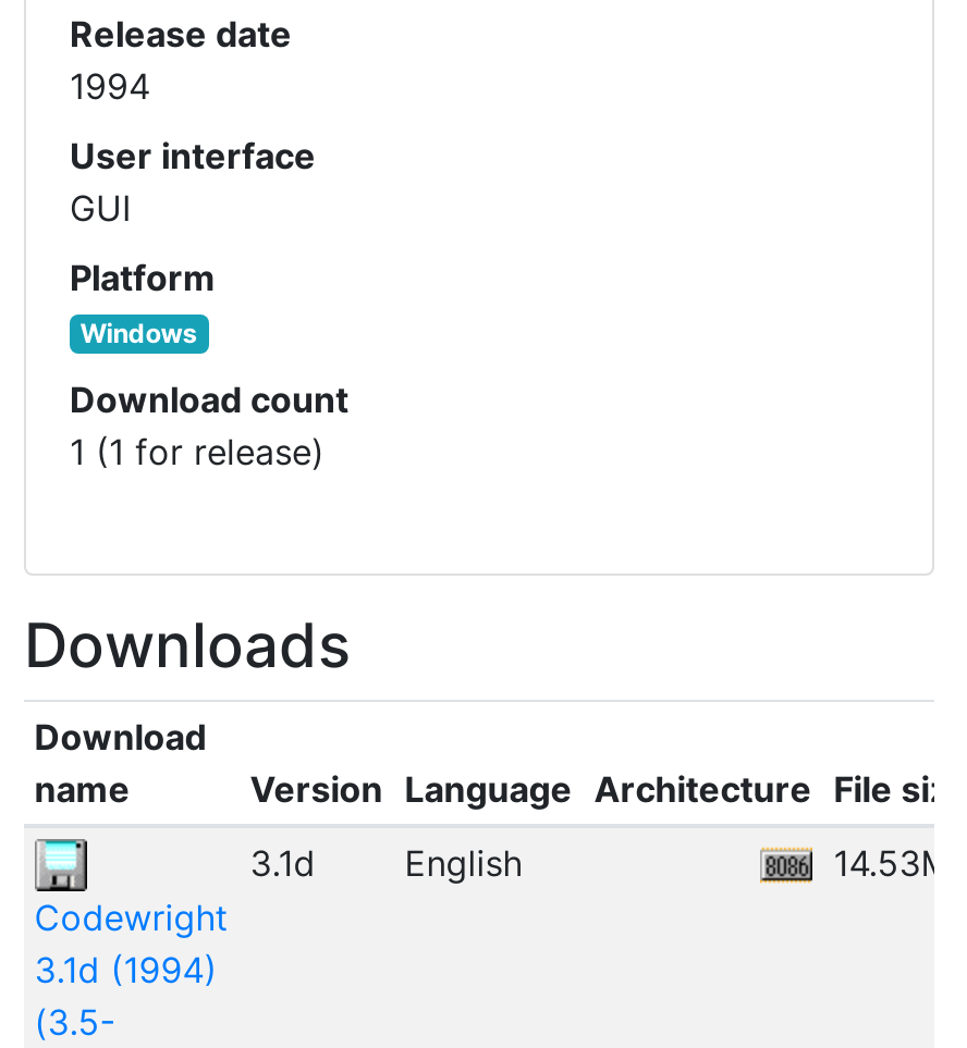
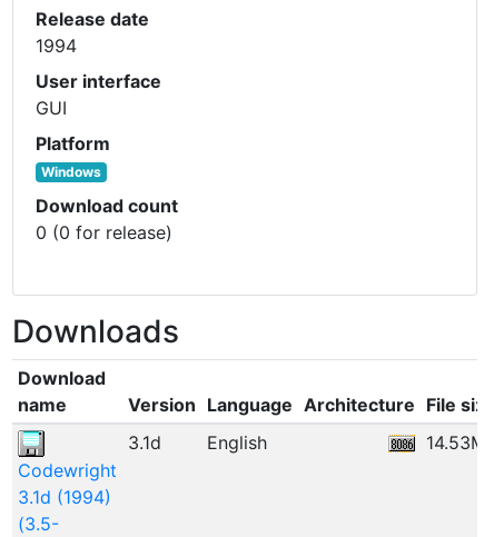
- 1 (1 for release)
+ 0 (0 for release)
